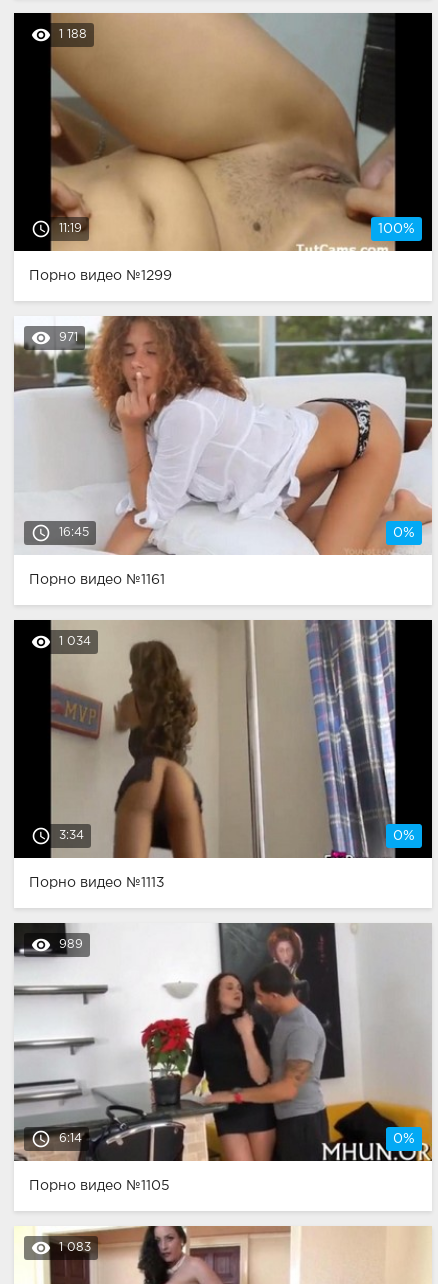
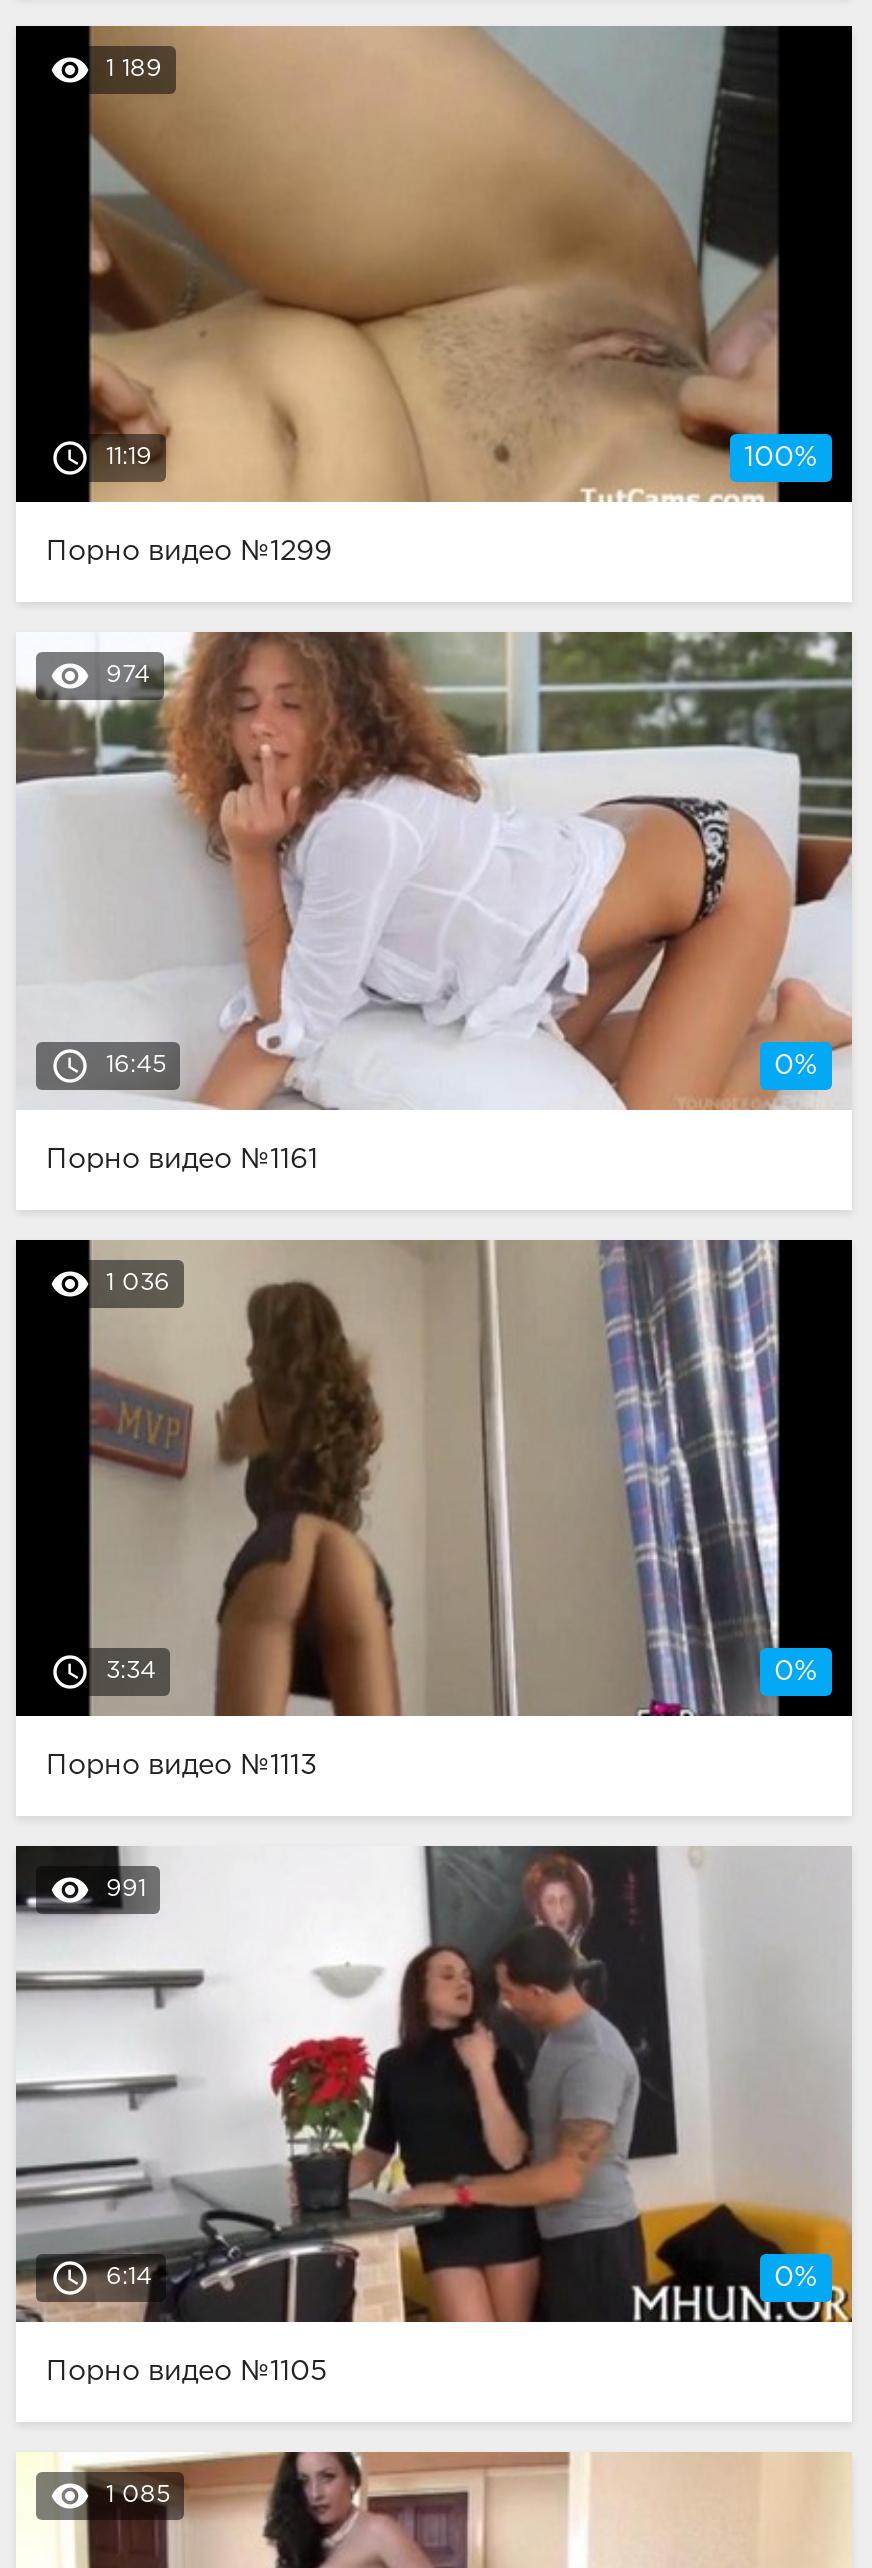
- 1 188
+ 1 189

- 971
+ 974

- 1 034
+ 1 036

- 989
+ 991

- 1 083
+ 1 085
